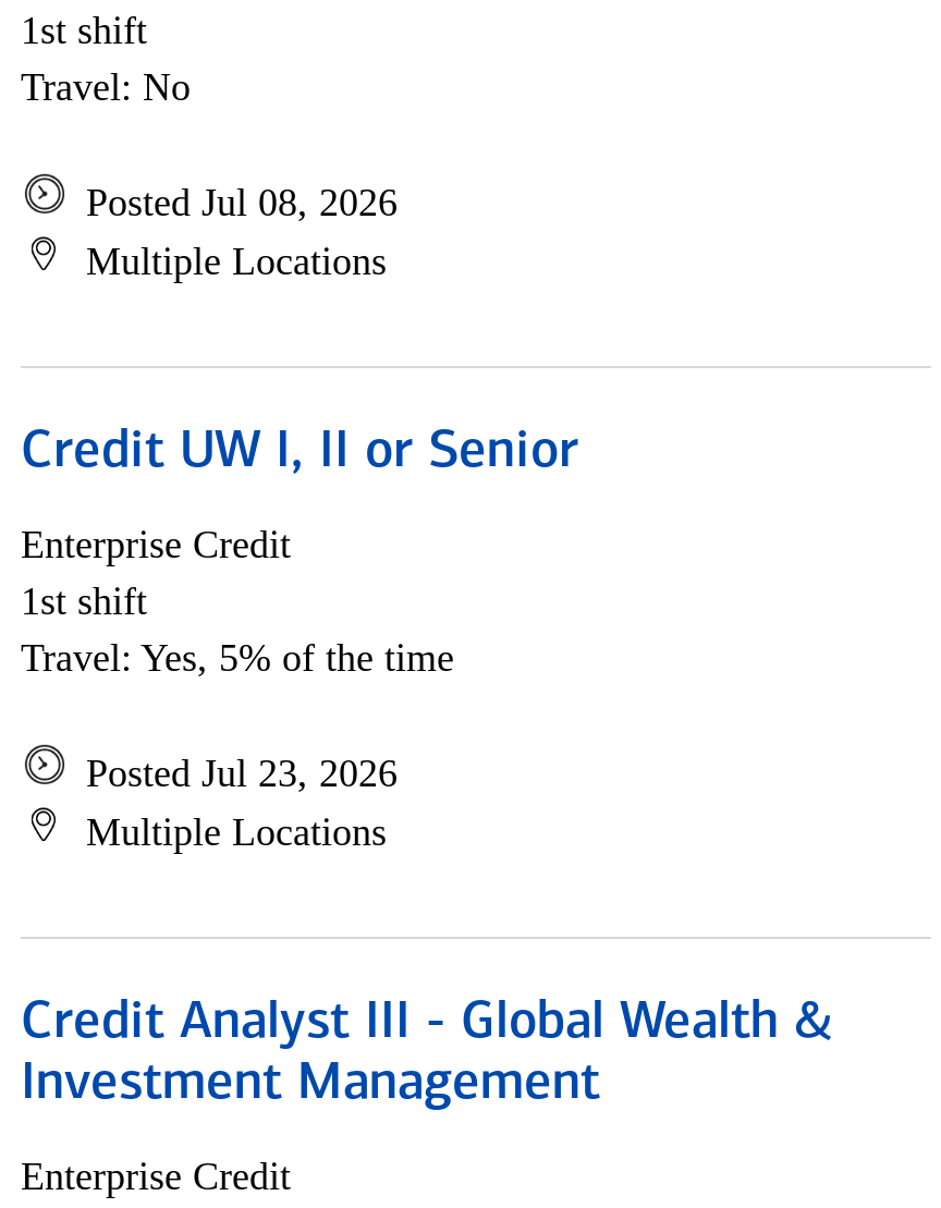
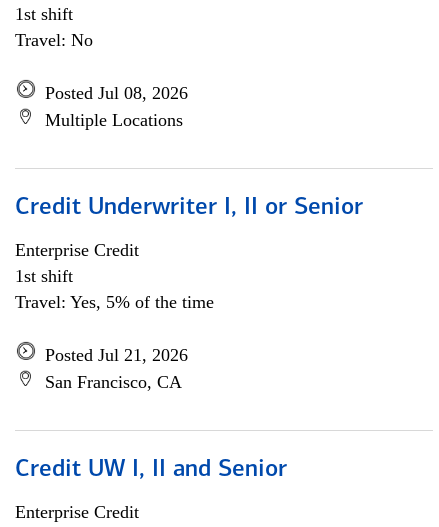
- Credit UW I, II or Senior
+ Credit Underwriter I, II or Senior

- Posted Jul 23, 2026
- Multiple Locations
+ Posted Jul 21, 2026
+ San Francisco, CA

- Credit Analyst III - Global Wealth &
- Investment Management
+ Credit UW I, II and Senior
